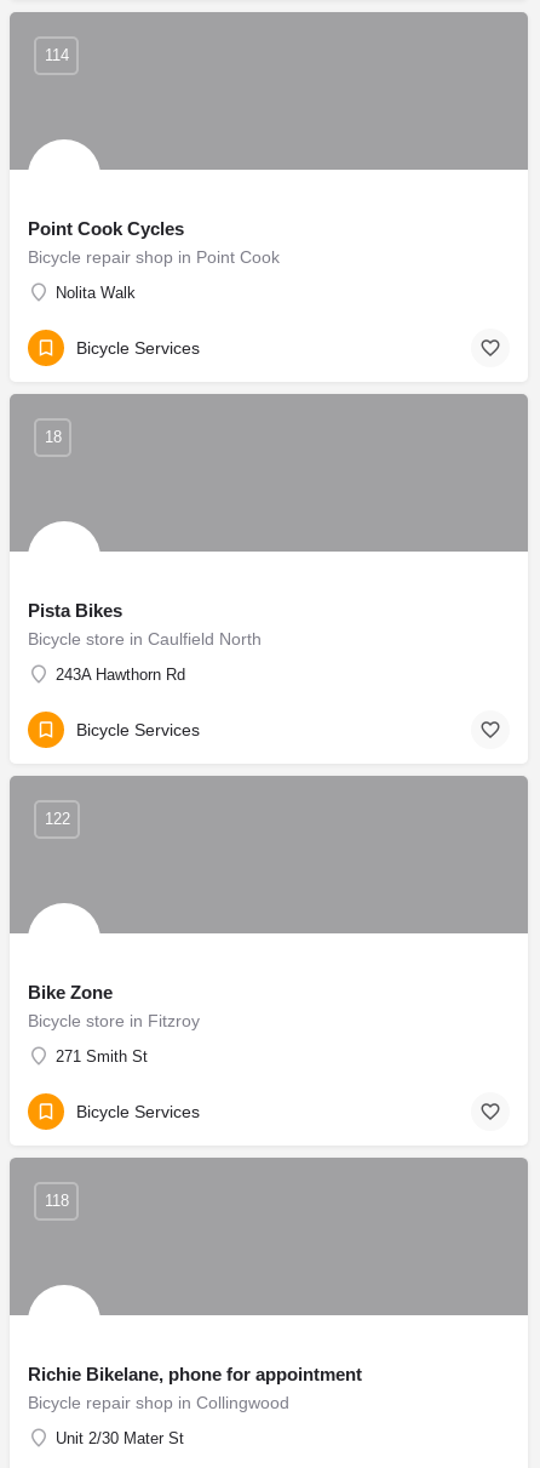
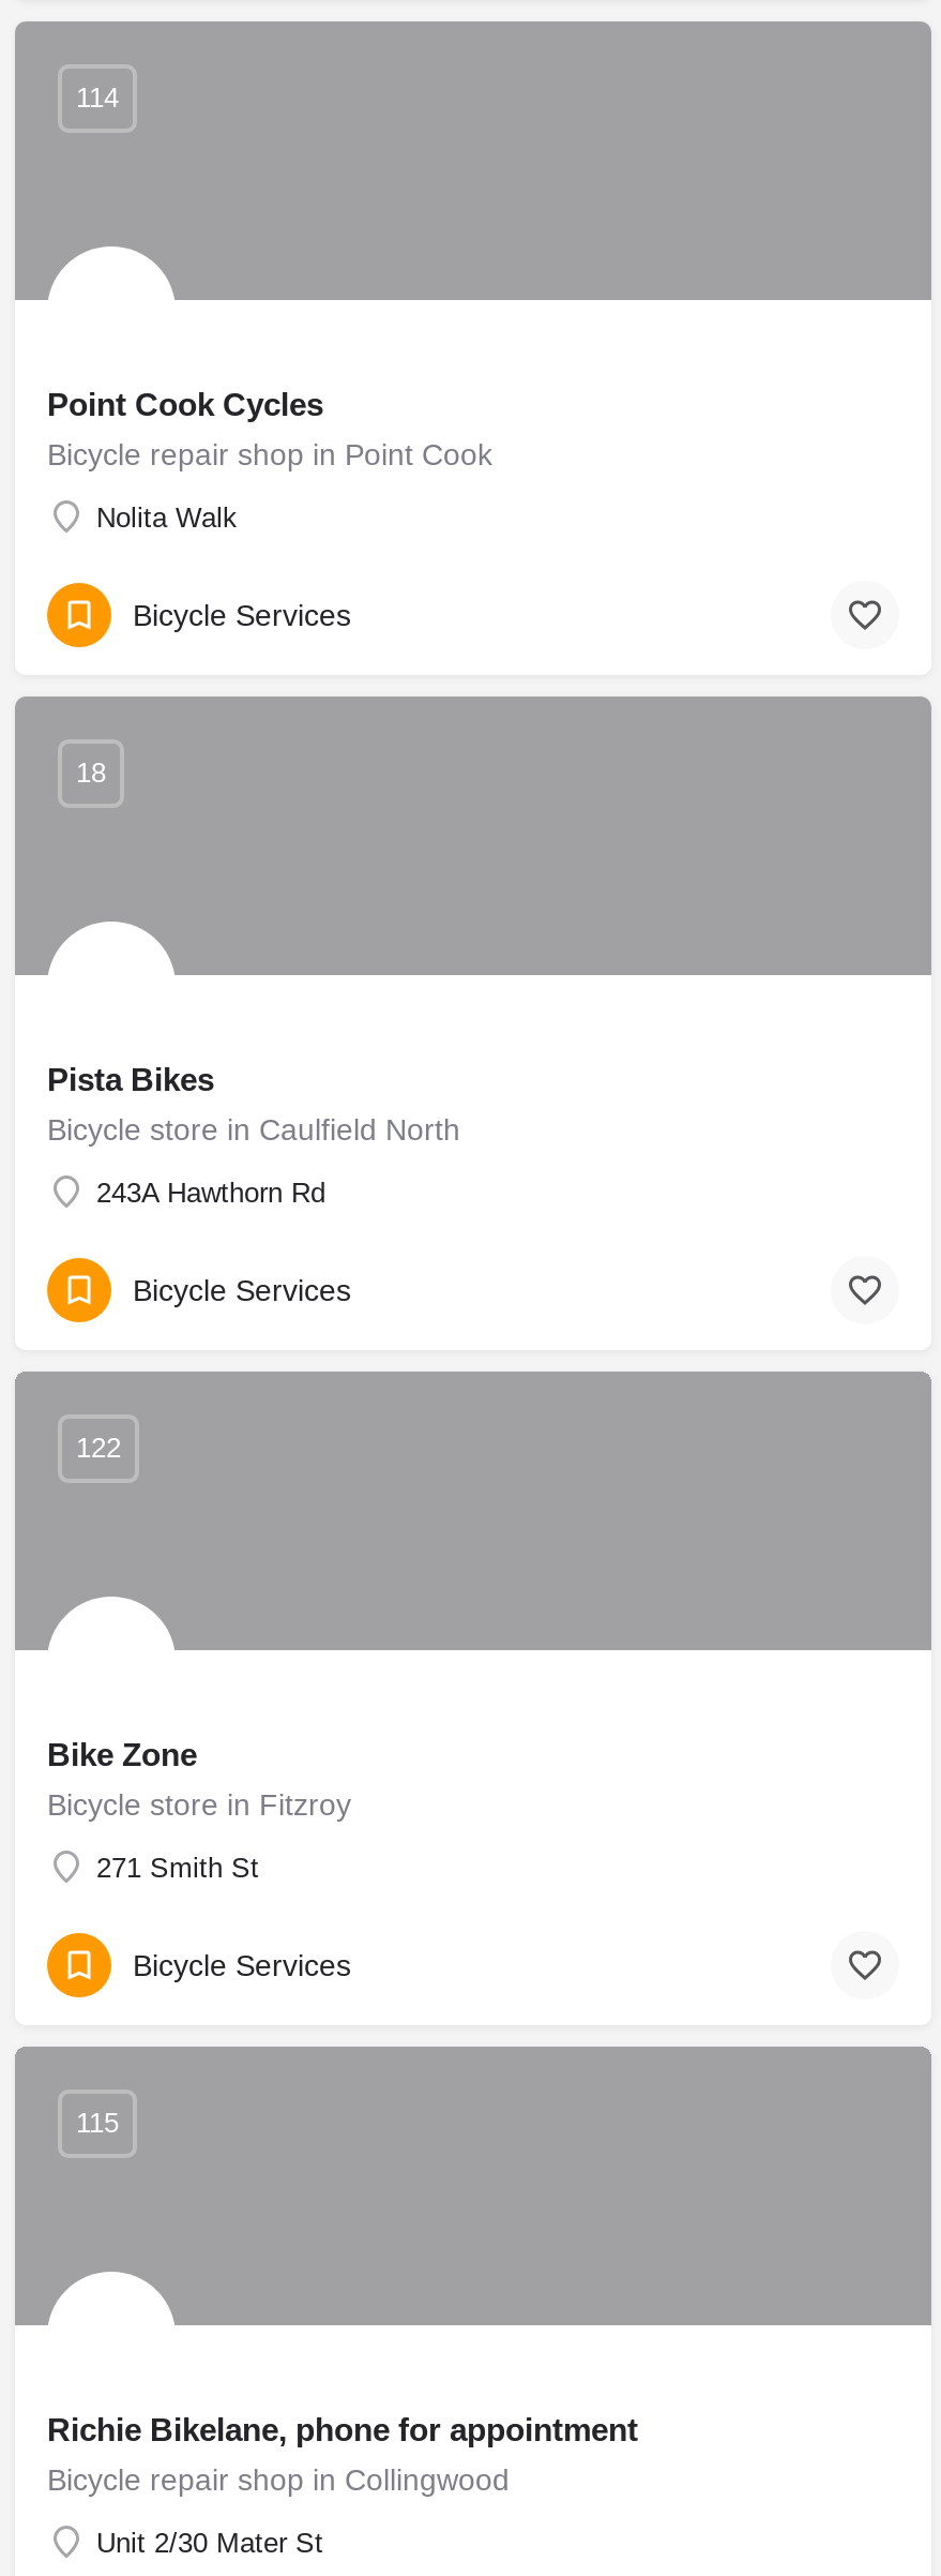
- 118
+ 115
